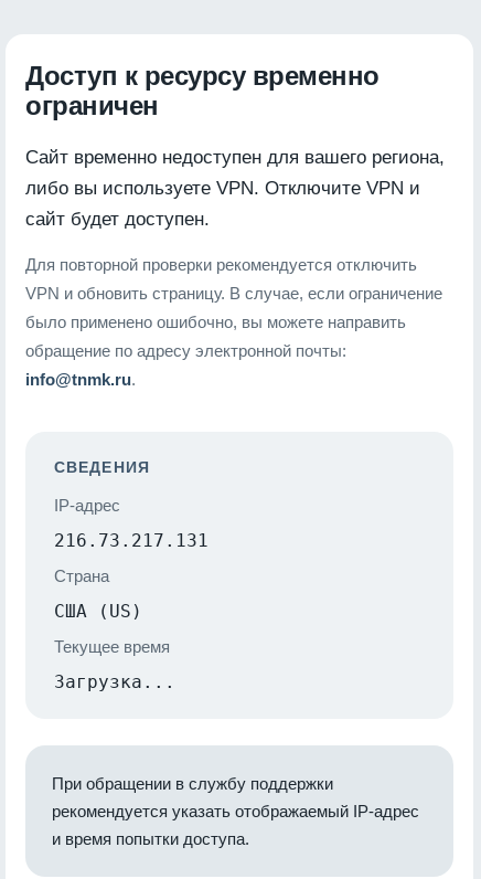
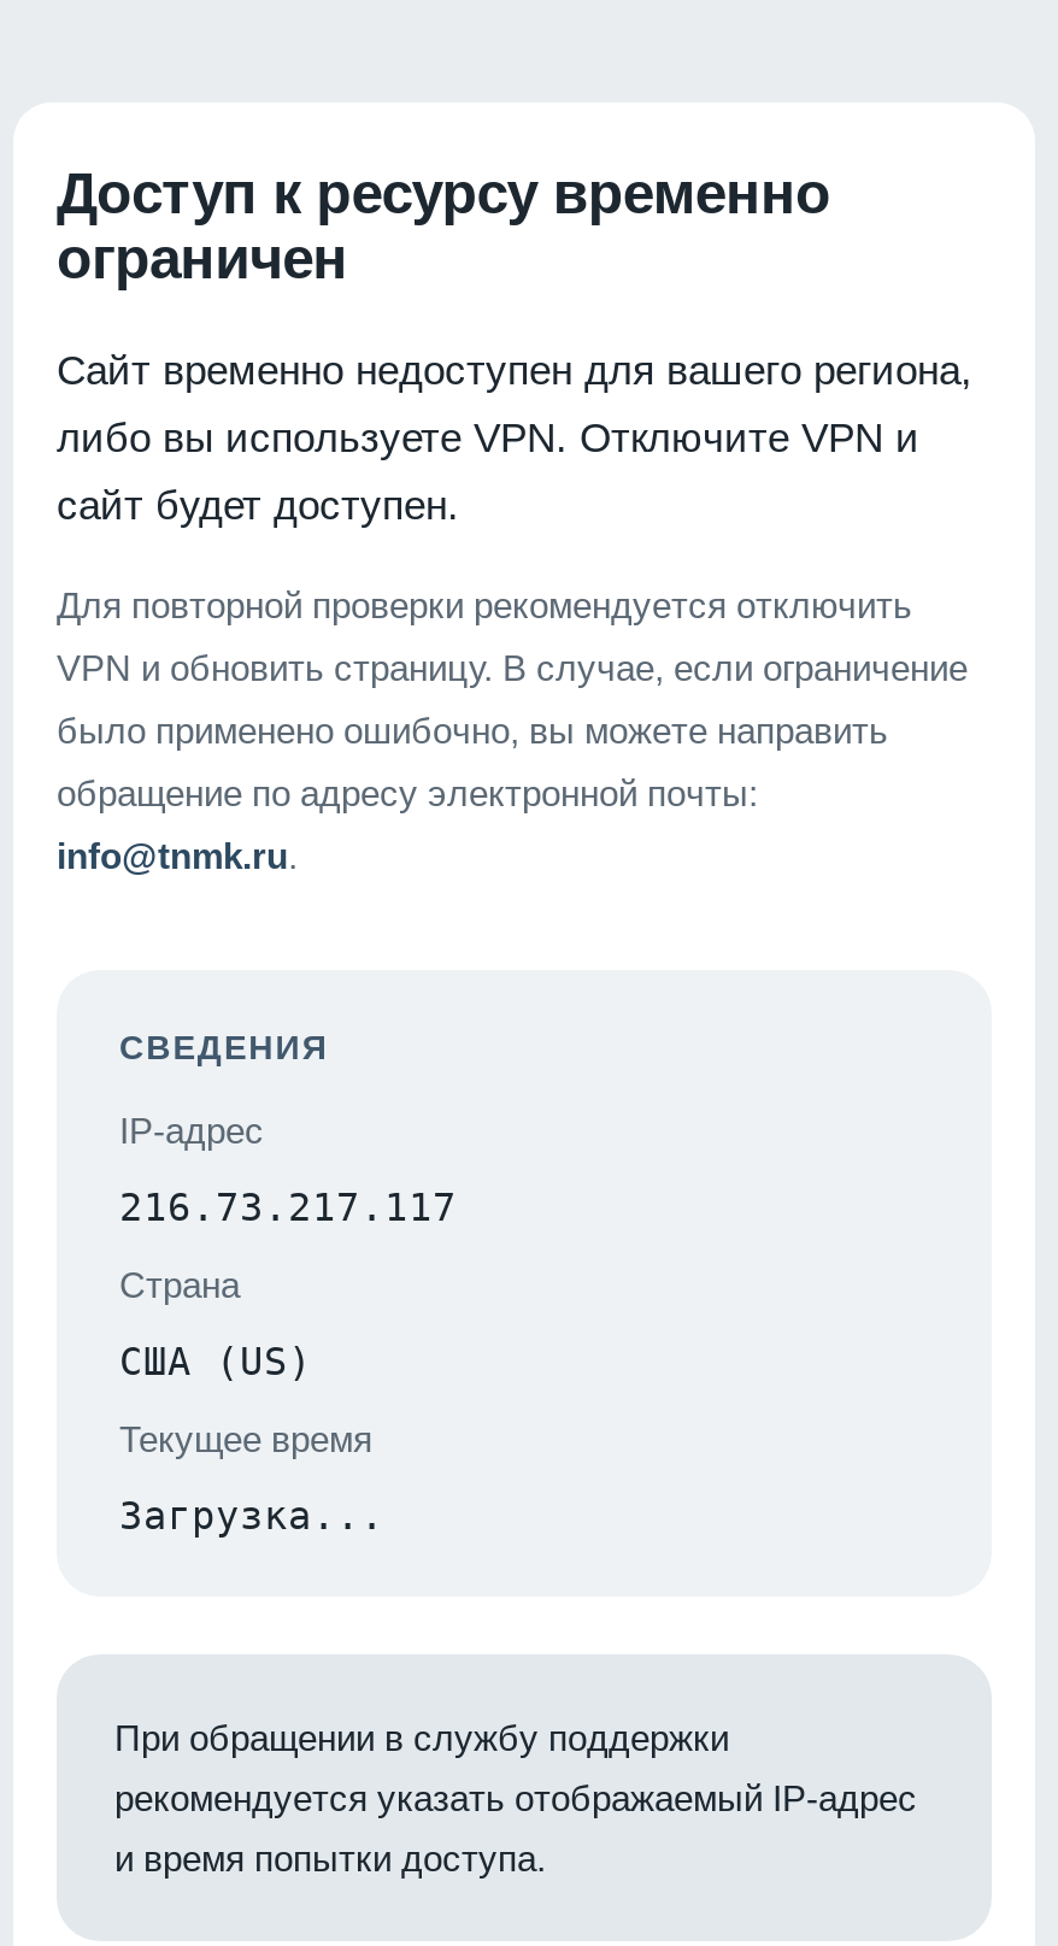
- 216.73.217.131
+ 216.73.217.117
